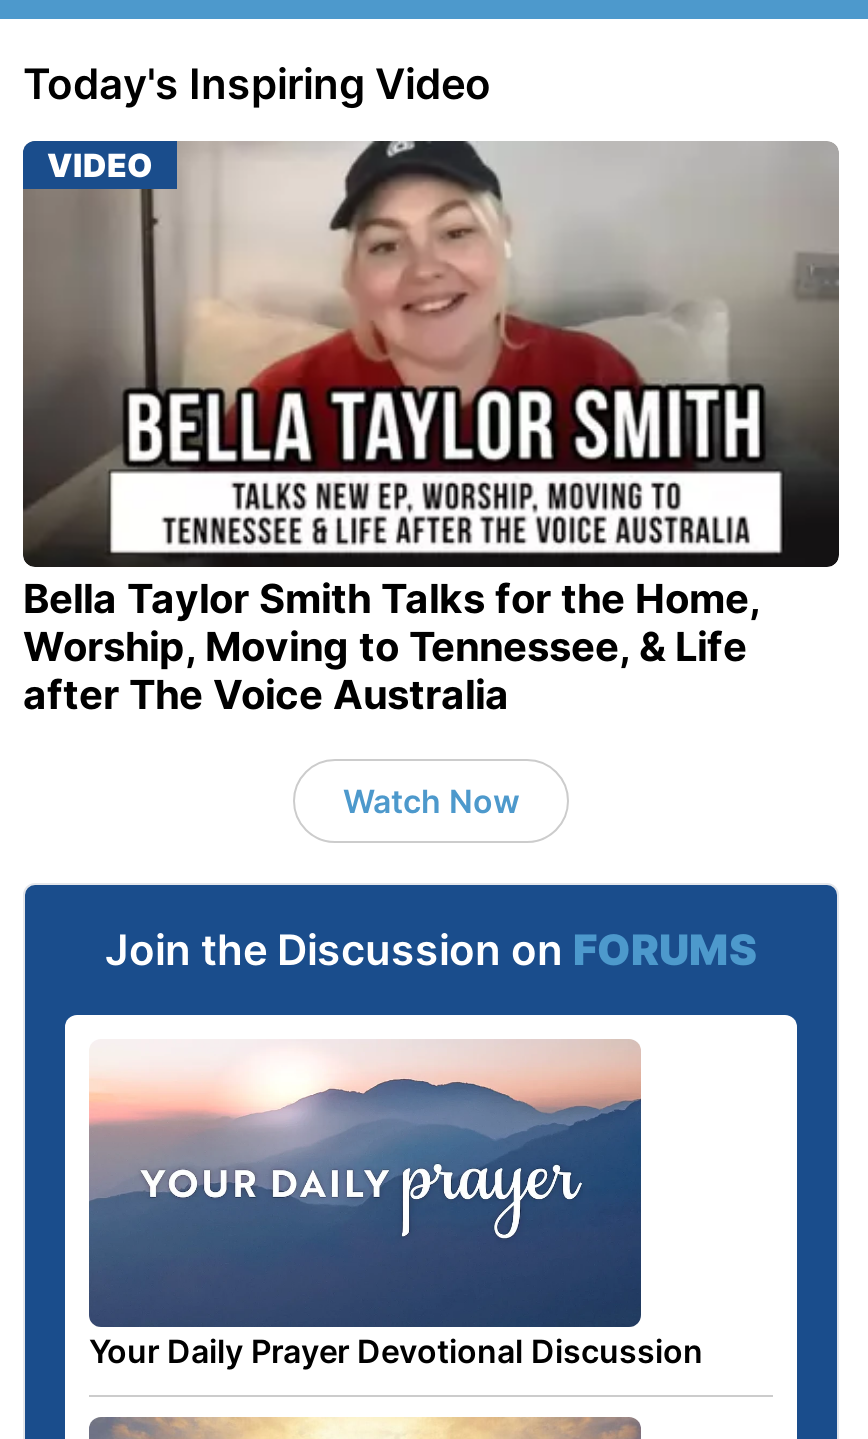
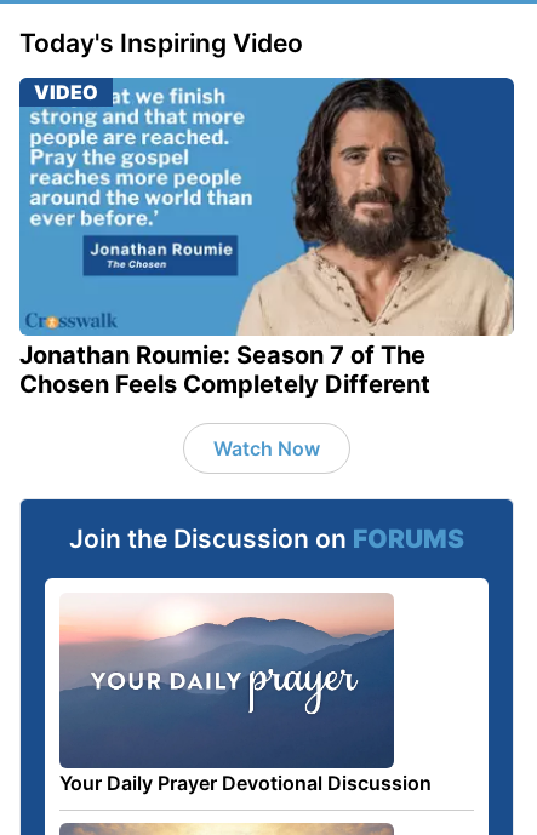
- [image]
- Bella Taylor Smith Talks for the Home,
- Worship, Moving to Tennessee, & Life
- after The Voice Australia
+ [image]
+ Jonathan Roumie: Season 7 of The
+ Chosen Feels Completely Different
